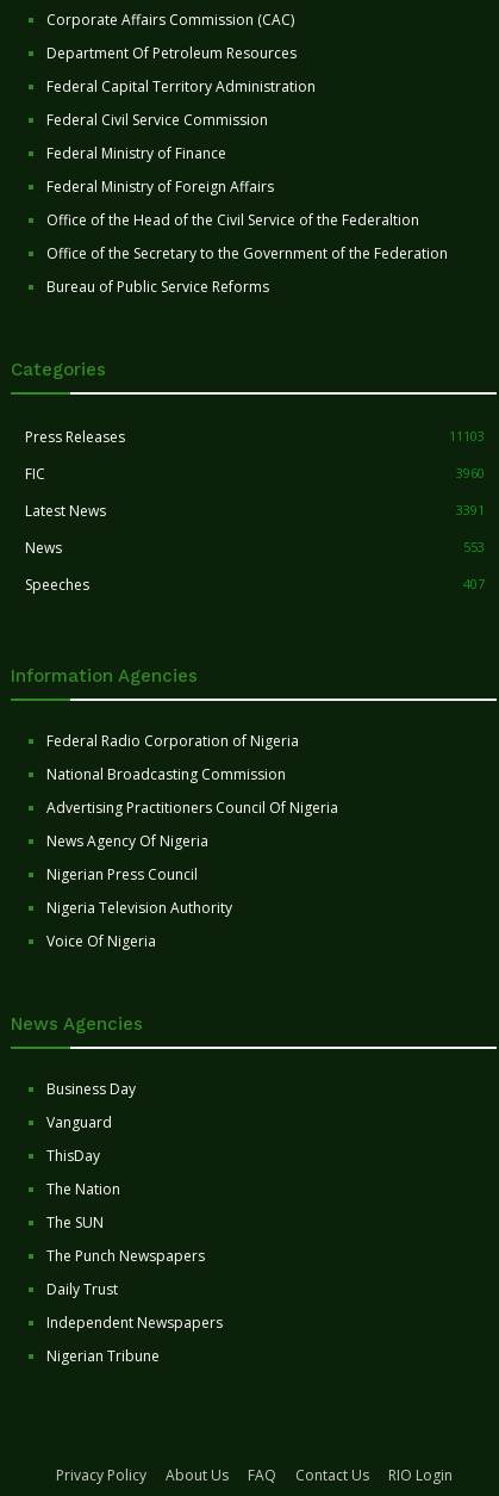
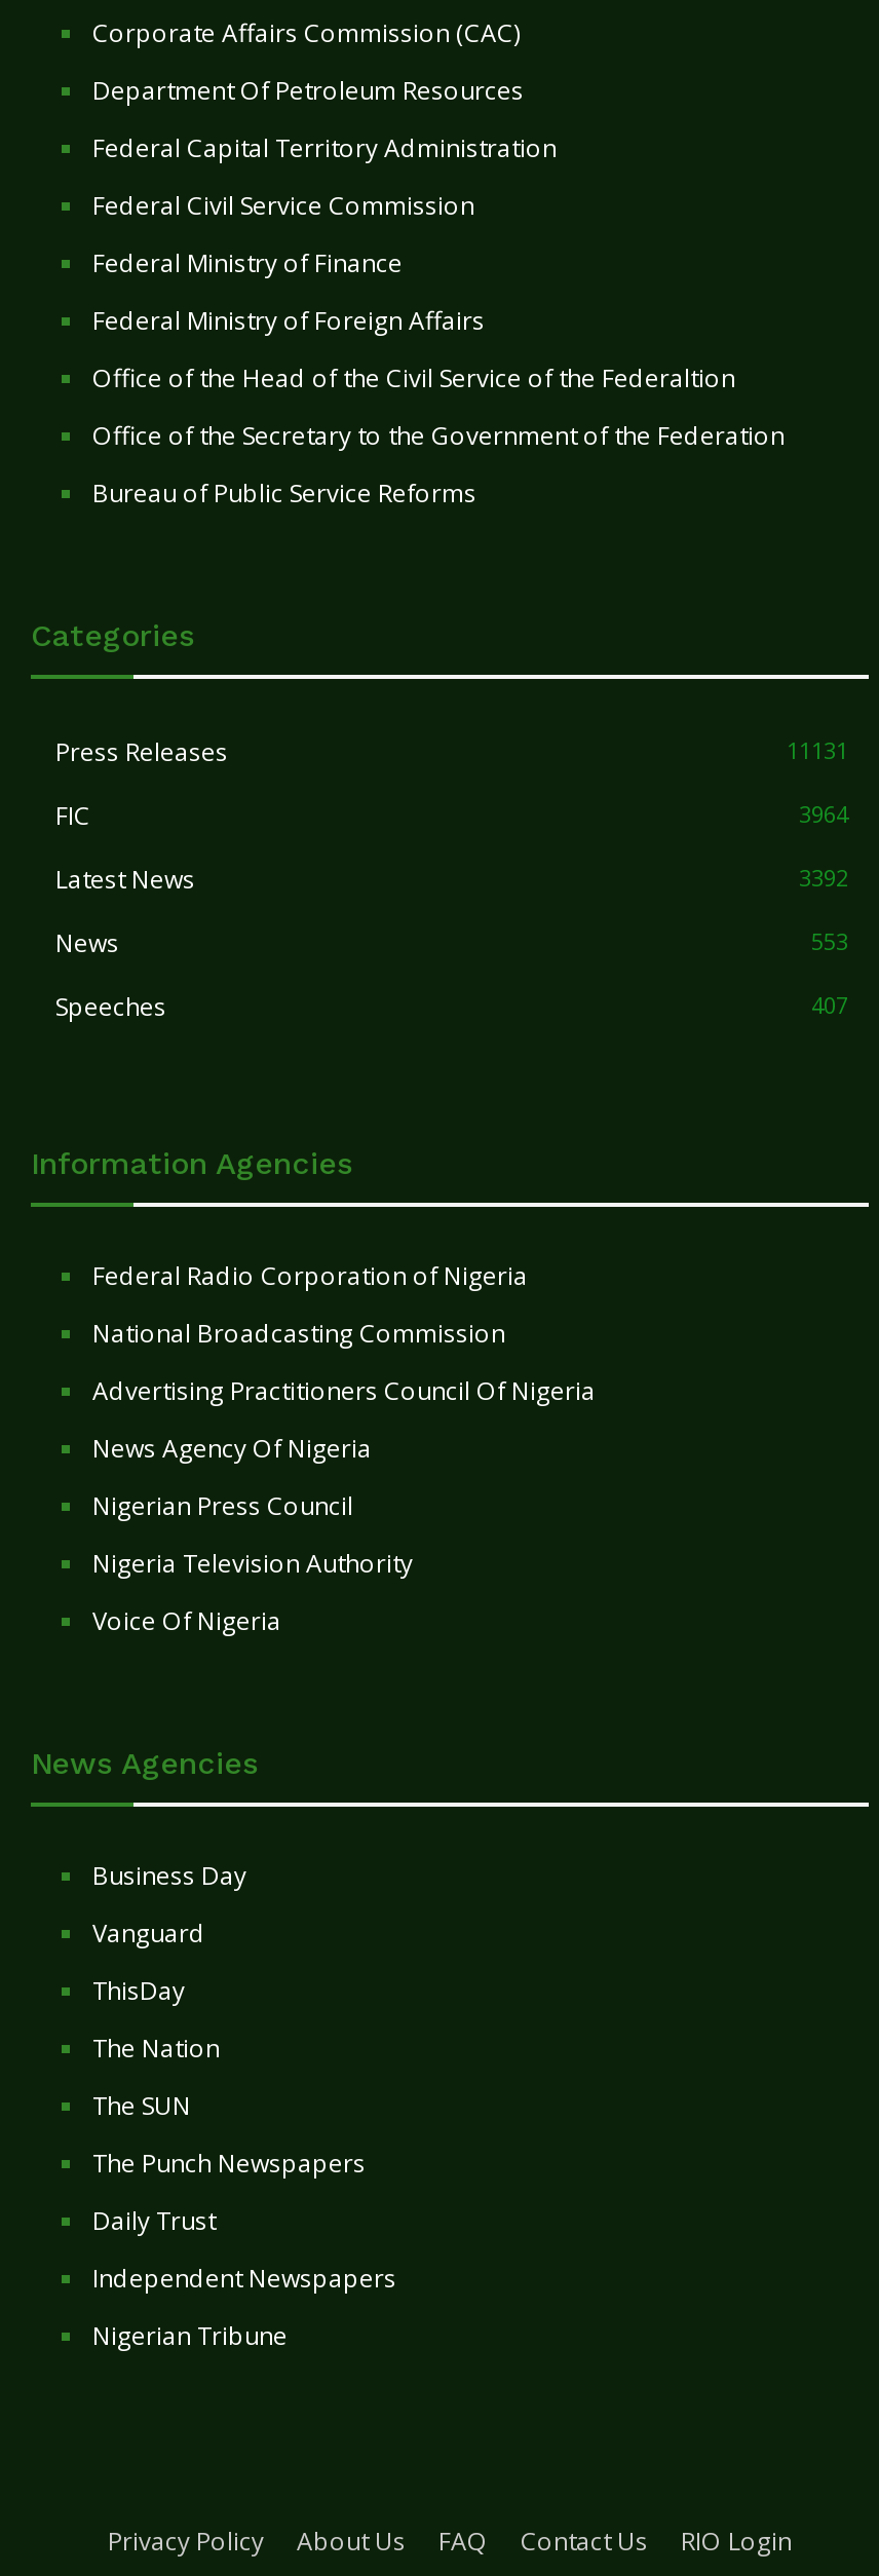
- 11103
+ 11131

- 3960
+ 3964

- 3391
+ 3392
